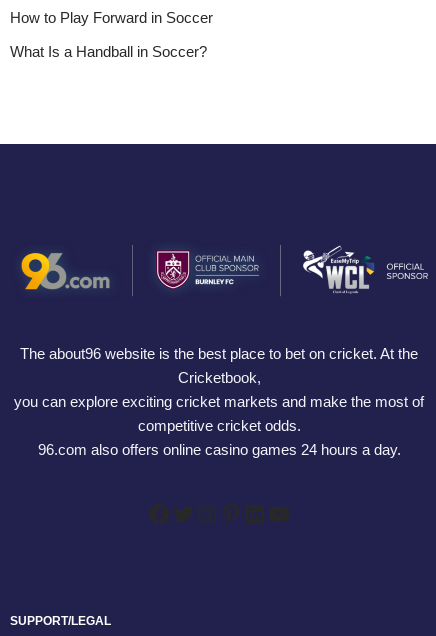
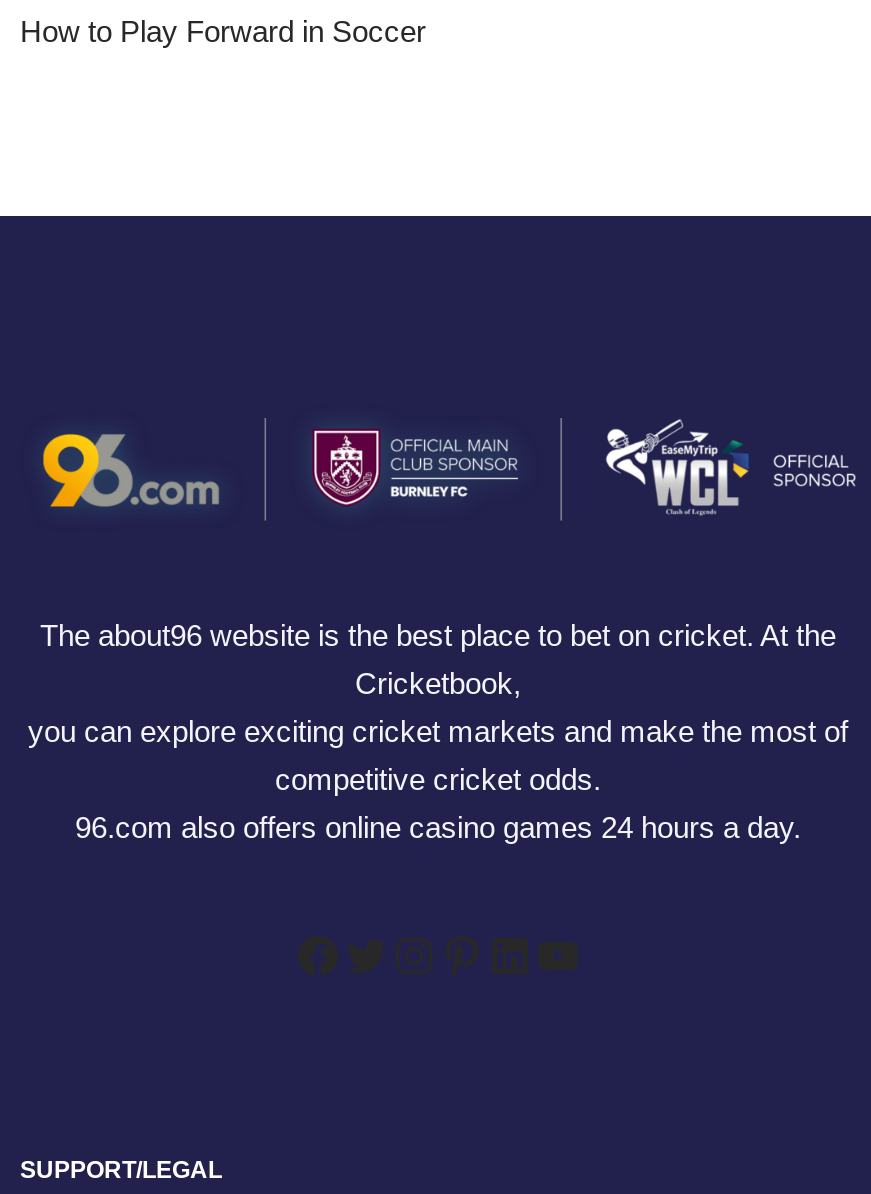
- What Is a Handball in Soccer?
